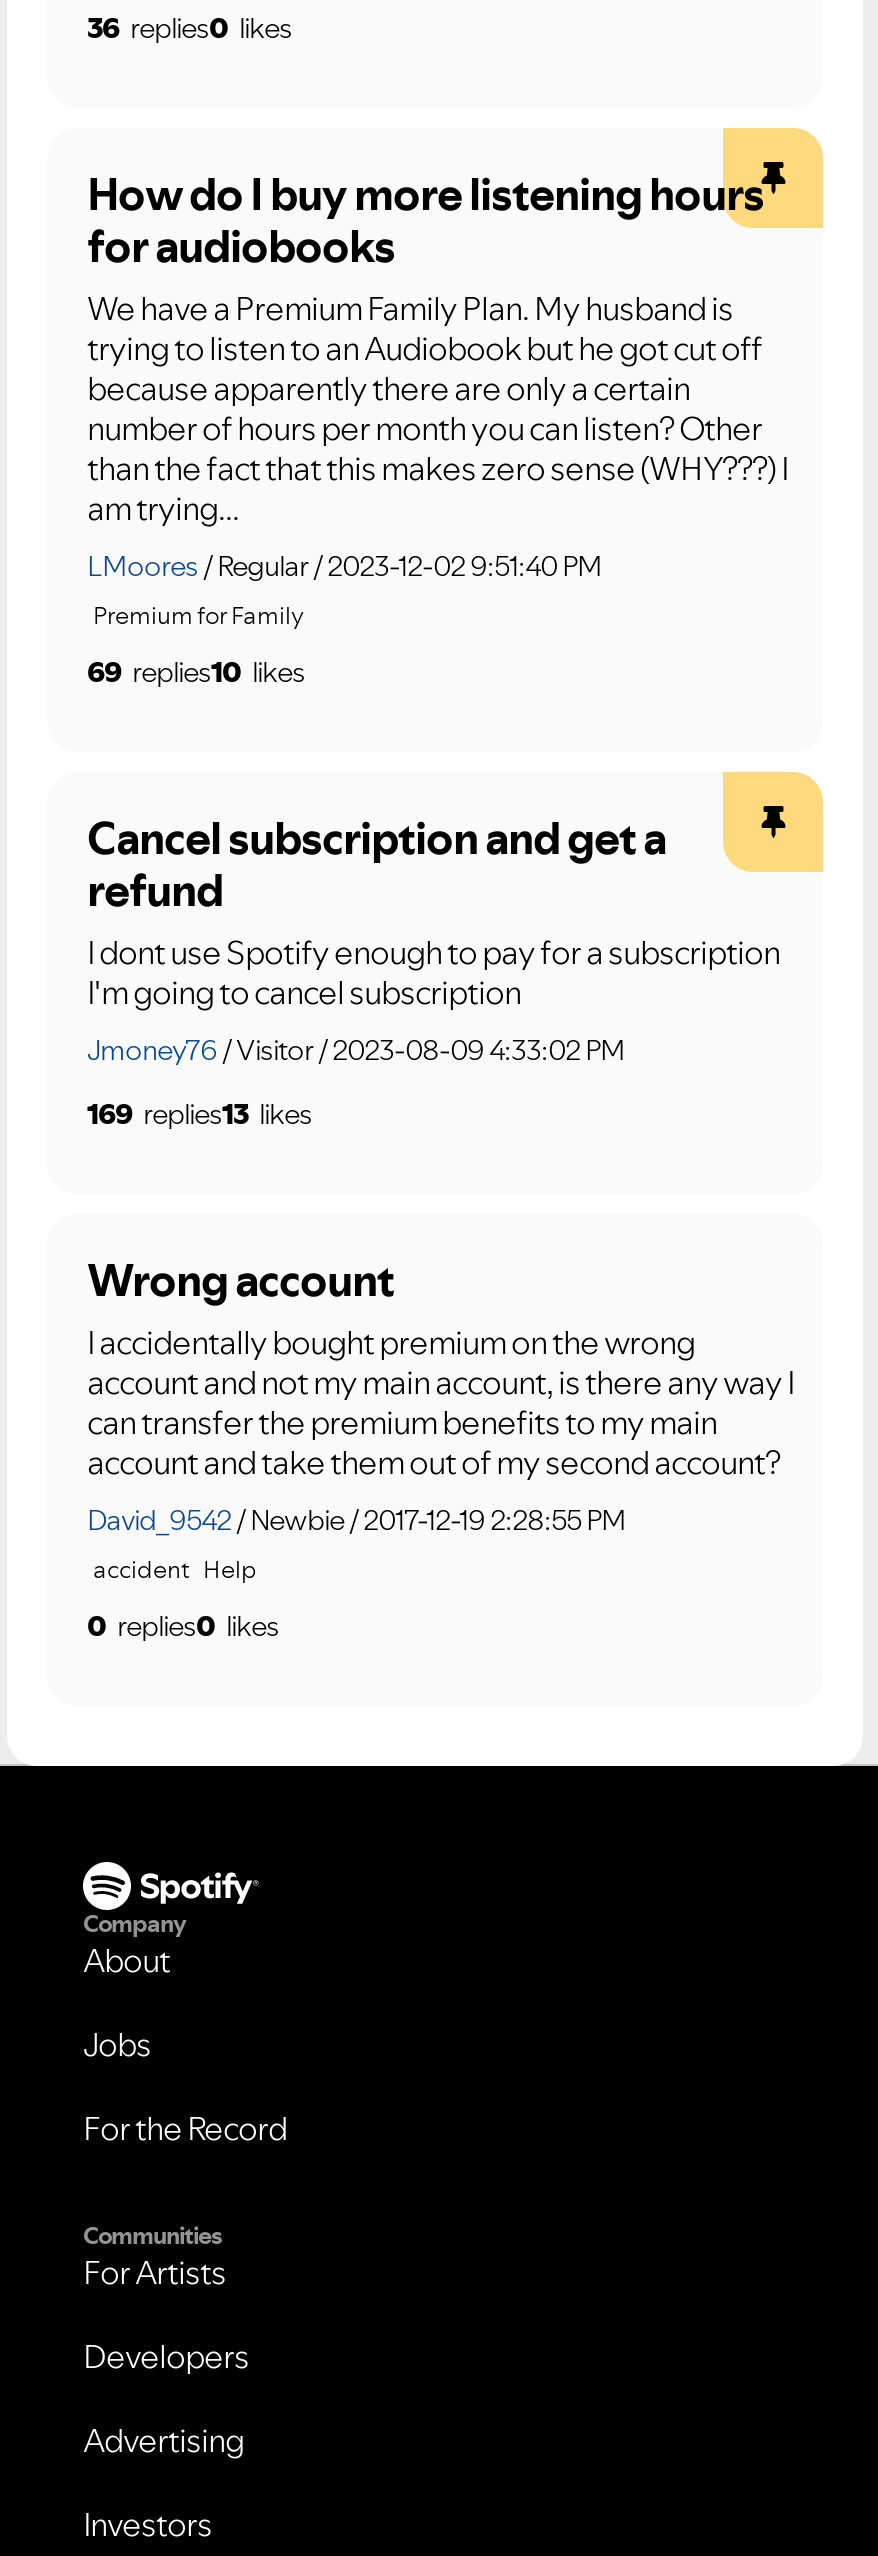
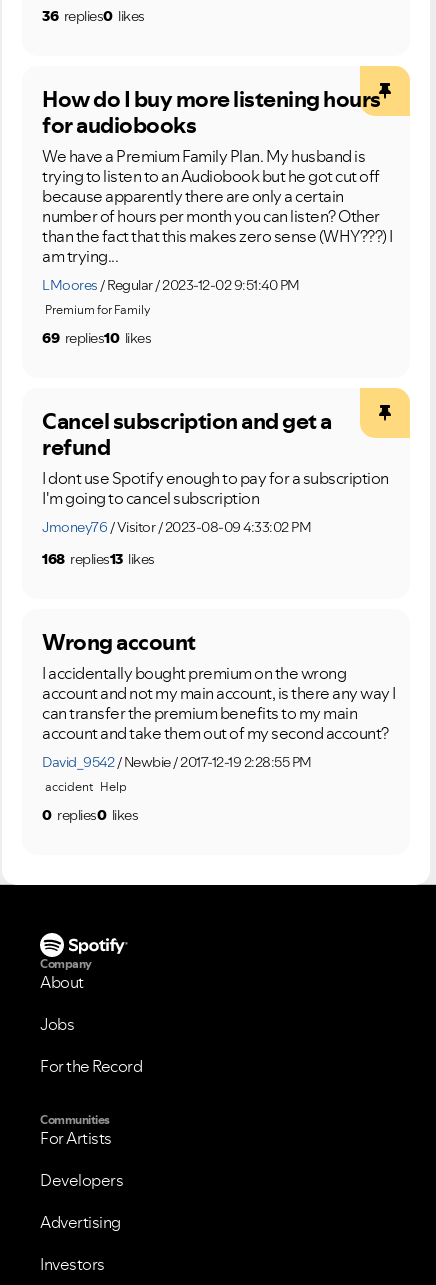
- 169 replies13 likes
+ 168 replies13 likes
